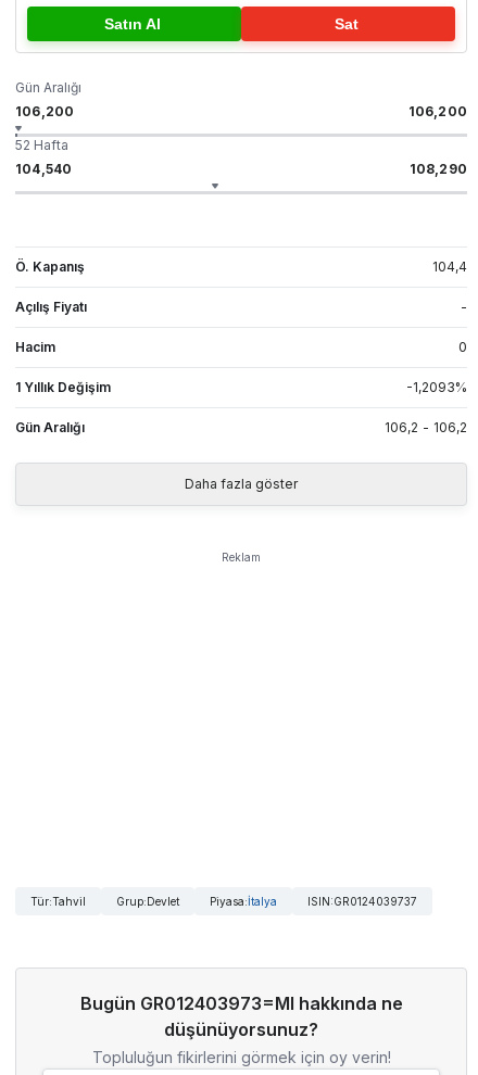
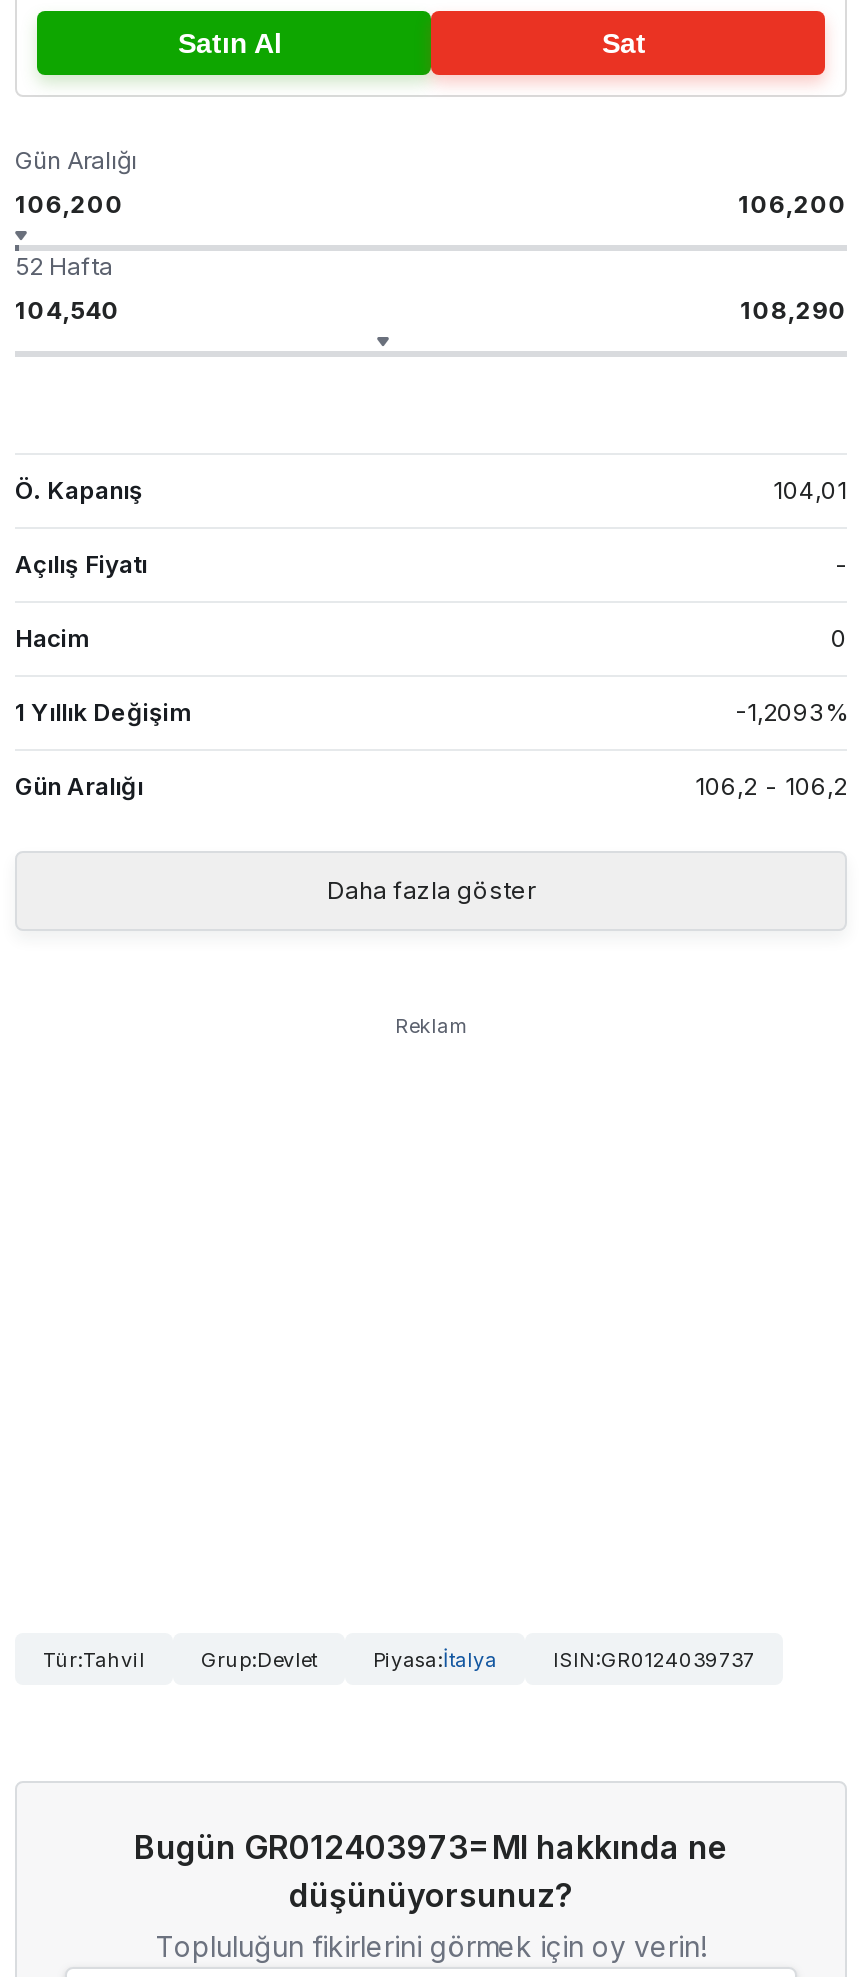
- 104,4
+ 104,01
